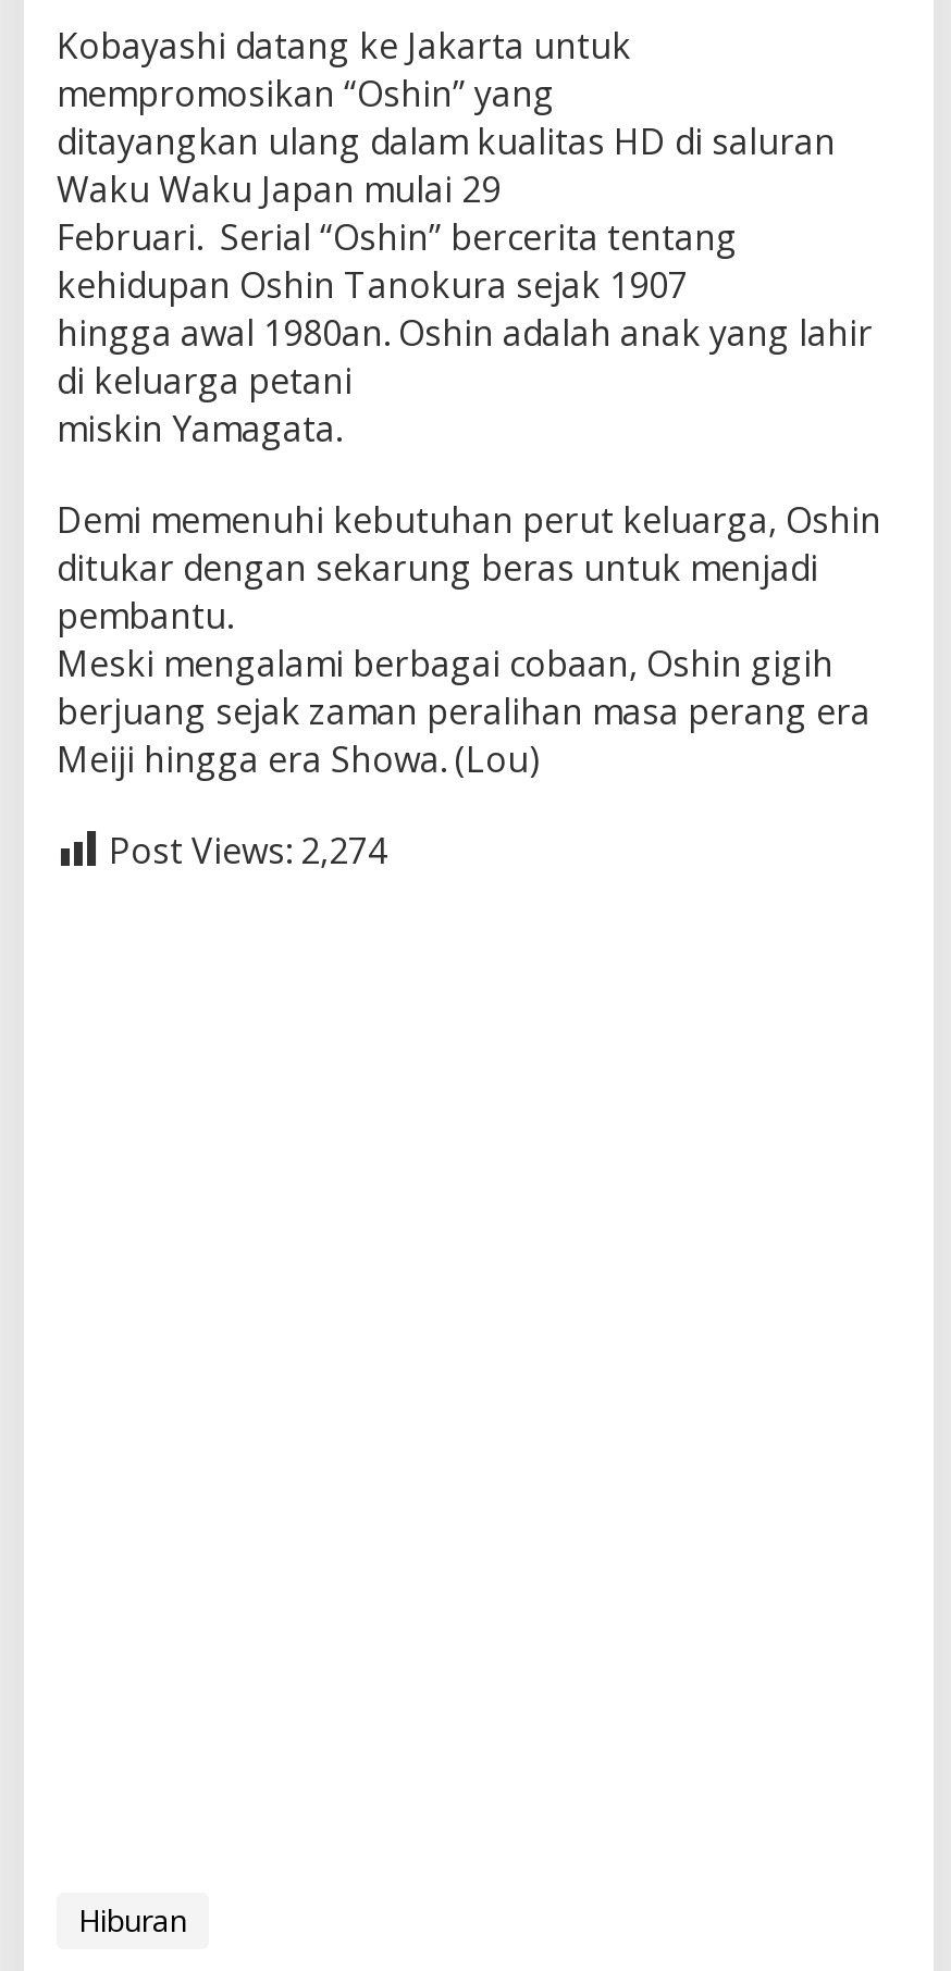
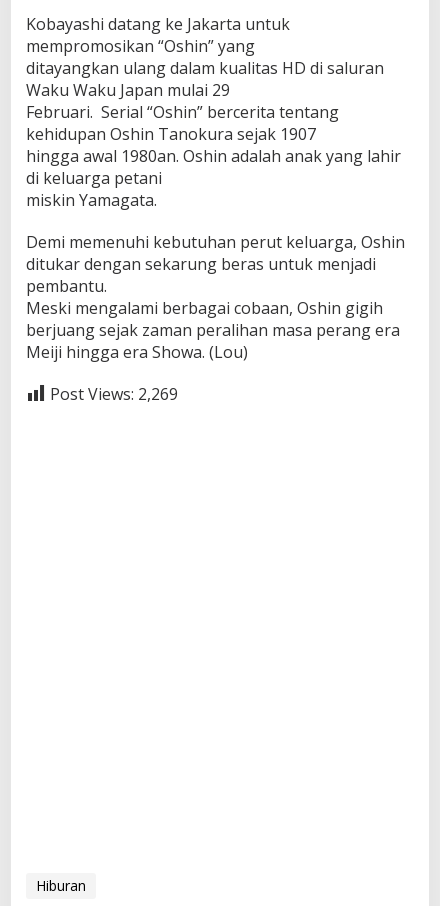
- Post Views: 2,274
+ Post Views: 2,269
